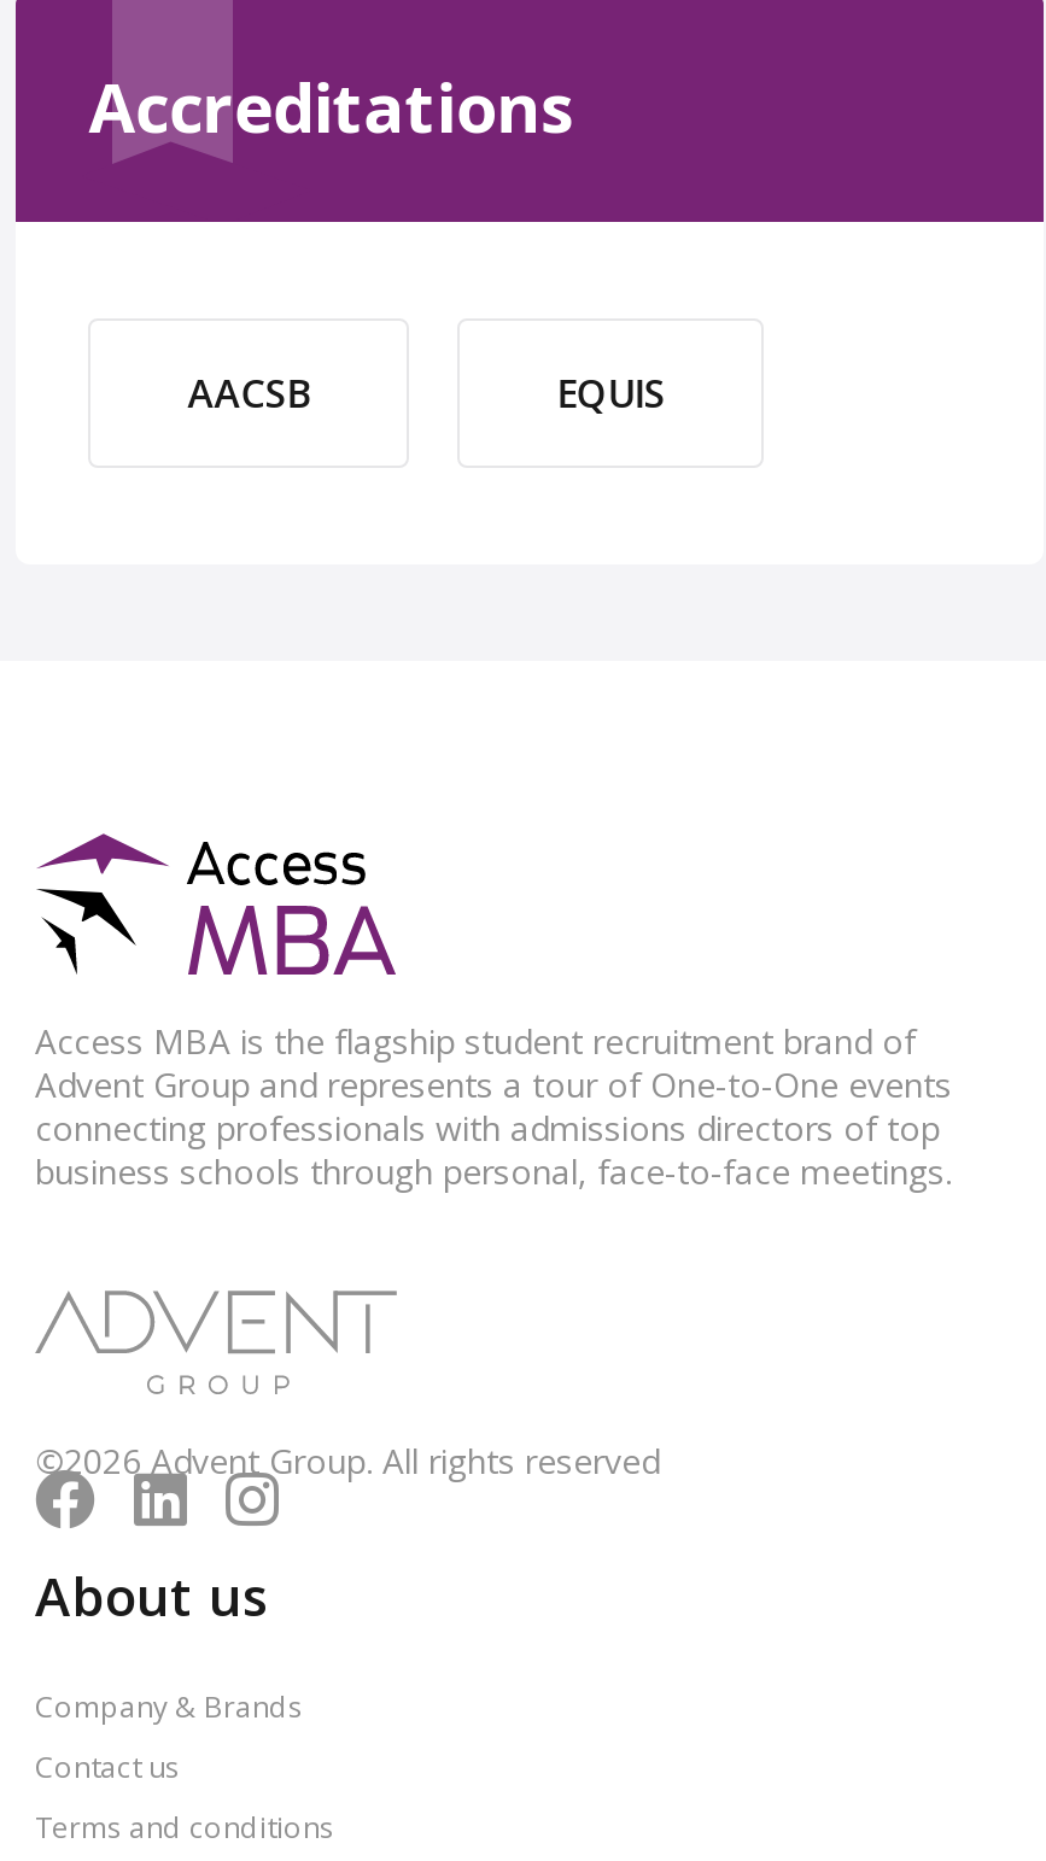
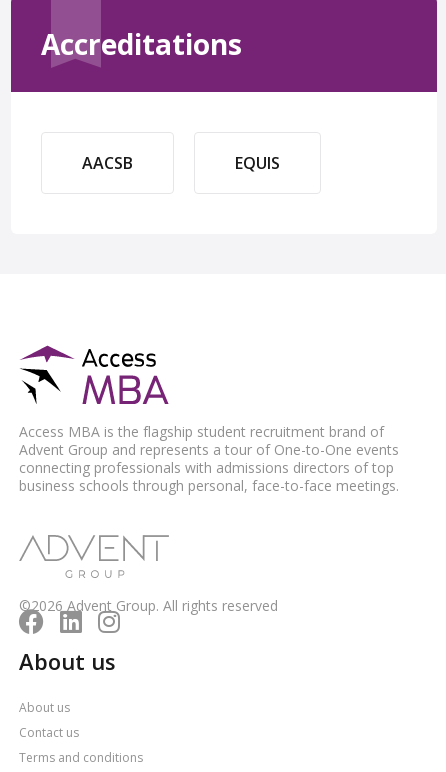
- Company & Brands
+ About us
